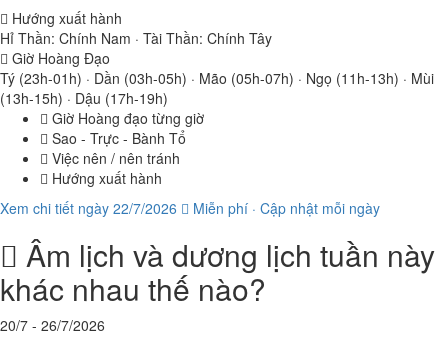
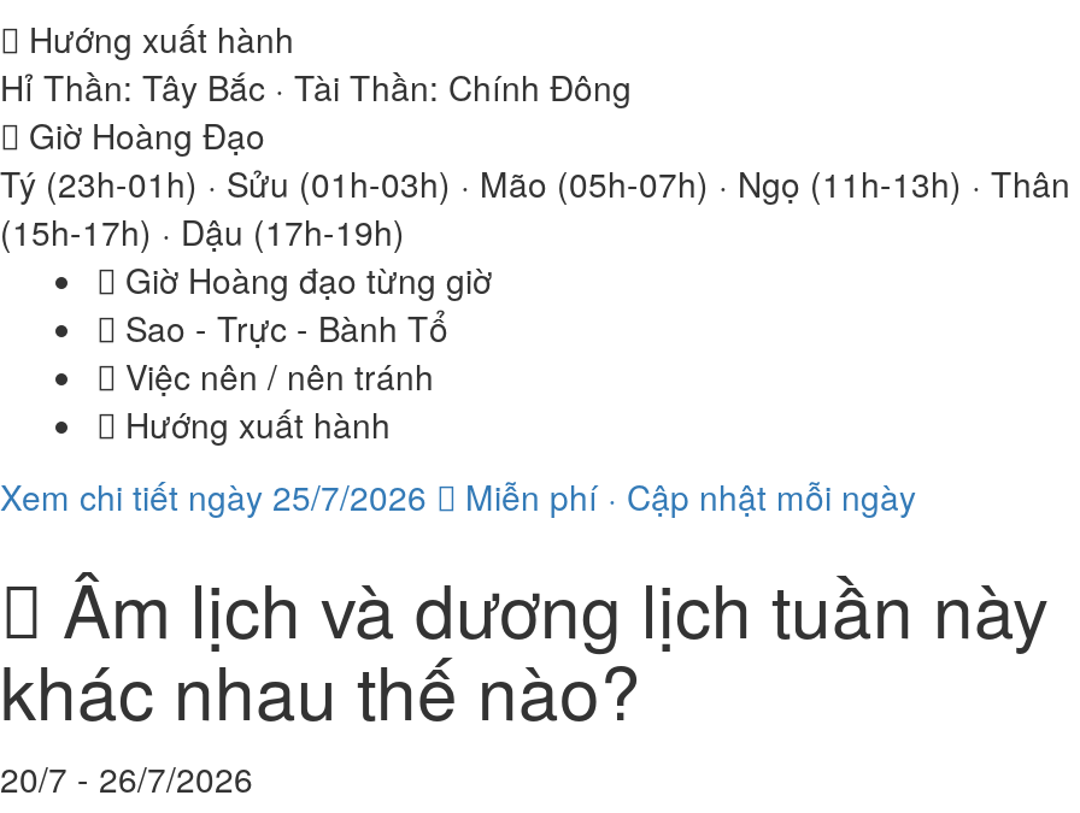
- Hỉ Thần: Chính Nam · Tài Thần: Chính Tây
+ Hỉ Thần: Tây Bắc · Tài Thần: Chính Đông

- Tý (23h-01h) · Dần (03h-05h) · Mão (05h-07h) · Ngọ (11h-13h) · Mùi
+ Tý (23h-01h) · Sửu (01h-03h) · Mão (05h-07h) · Ngọ (11h-13h) · Thân

- (13h-15h) · Dậu (17h-19h)
+ (15h-17h) · Dậu (17h-19h)

- Xem chi tiết ngày 22/7/2026 Miễn phí · Cập nhật mỗi ngày
+ Xem chi tiết ngày 25/7/2026 Miễn phí · Cập nhật mỗi ngày
